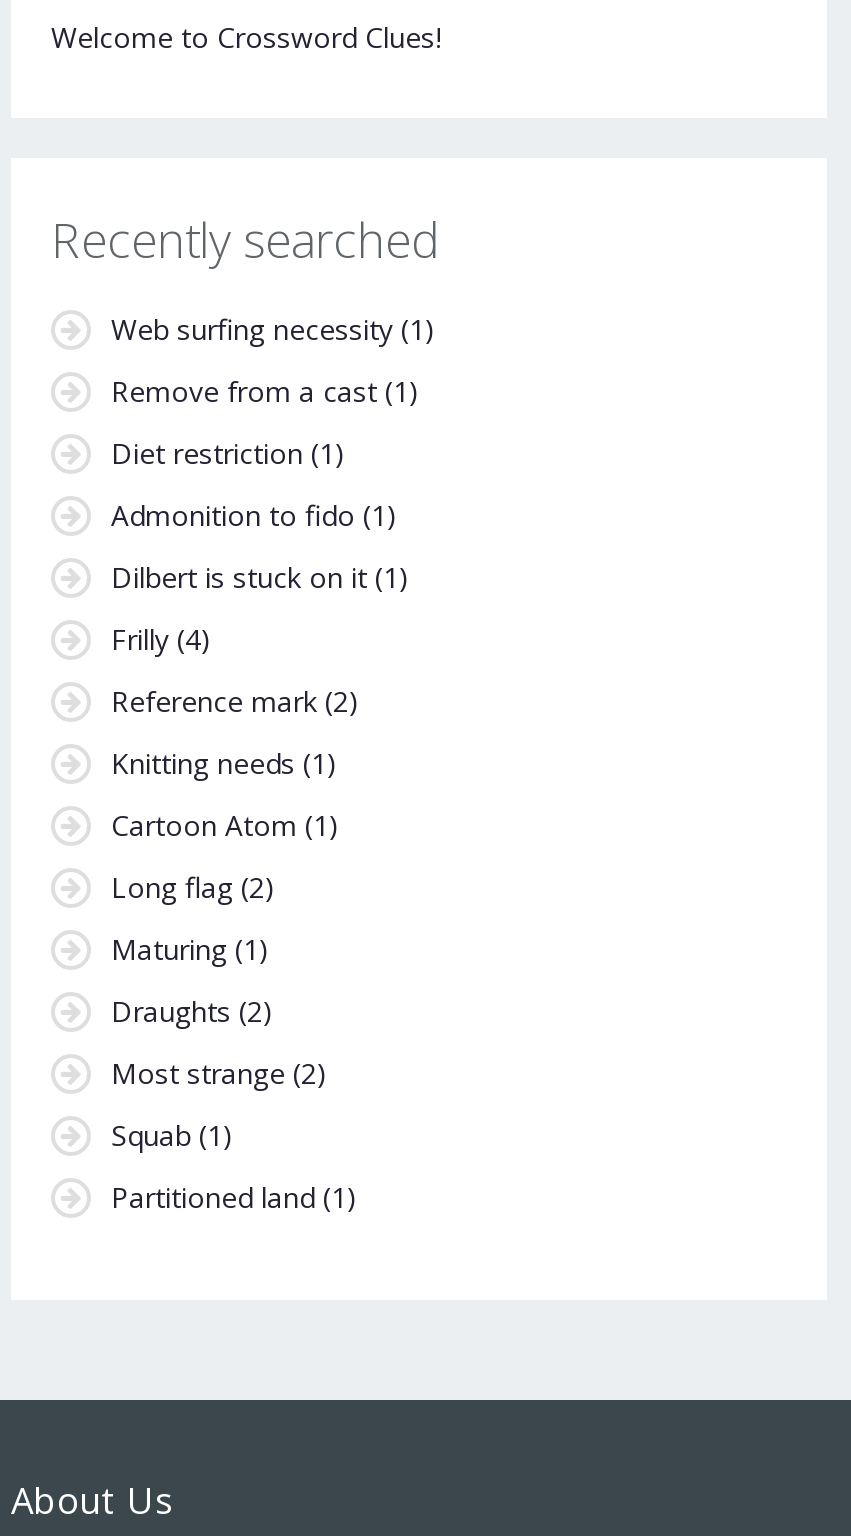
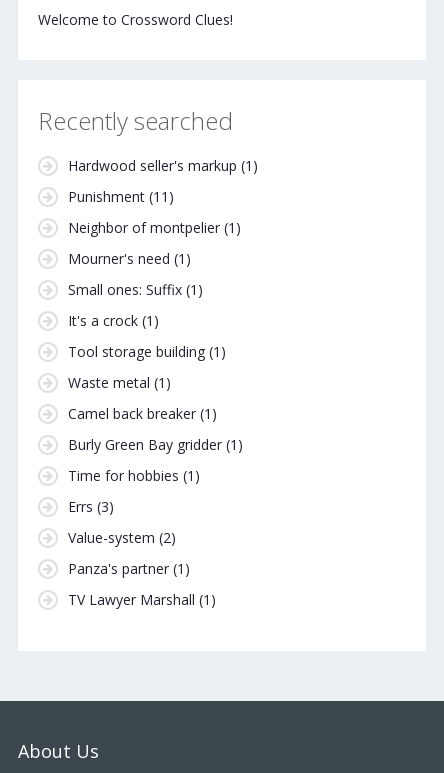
- Web surfing necessity (1)
+ Hardwood seller's markup (1)

- Remove from a cast (1)
+ Punishment (11)

- Diet restriction (1)
+ Neighbor of montpelier (1)

- Admonition to fido (1)
+ Mourner's need (1)

- Dilbert is stuck on it (1)
+ Small ones: Suffix (1)

- Frilly (4)
+ It's a crock (1)

- Reference mark (2)
+ Tool storage building (1)

- Knitting needs (1)
+ Waste metal (1)

- Cartoon Atom (1)
+ Camel back breaker (1)

- Long flag (2)
+ Burly Green Bay gridder (1)

- Maturing (1)
+ Time for hobbies (1)

- Draughts (2)
+ Errs (3)

- Most strange (2)
+ Value-system (2)

- Squab (1)
+ Panza's partner (1)

- Partitioned land (1)
+ TV Lawyer Marshall (1)
